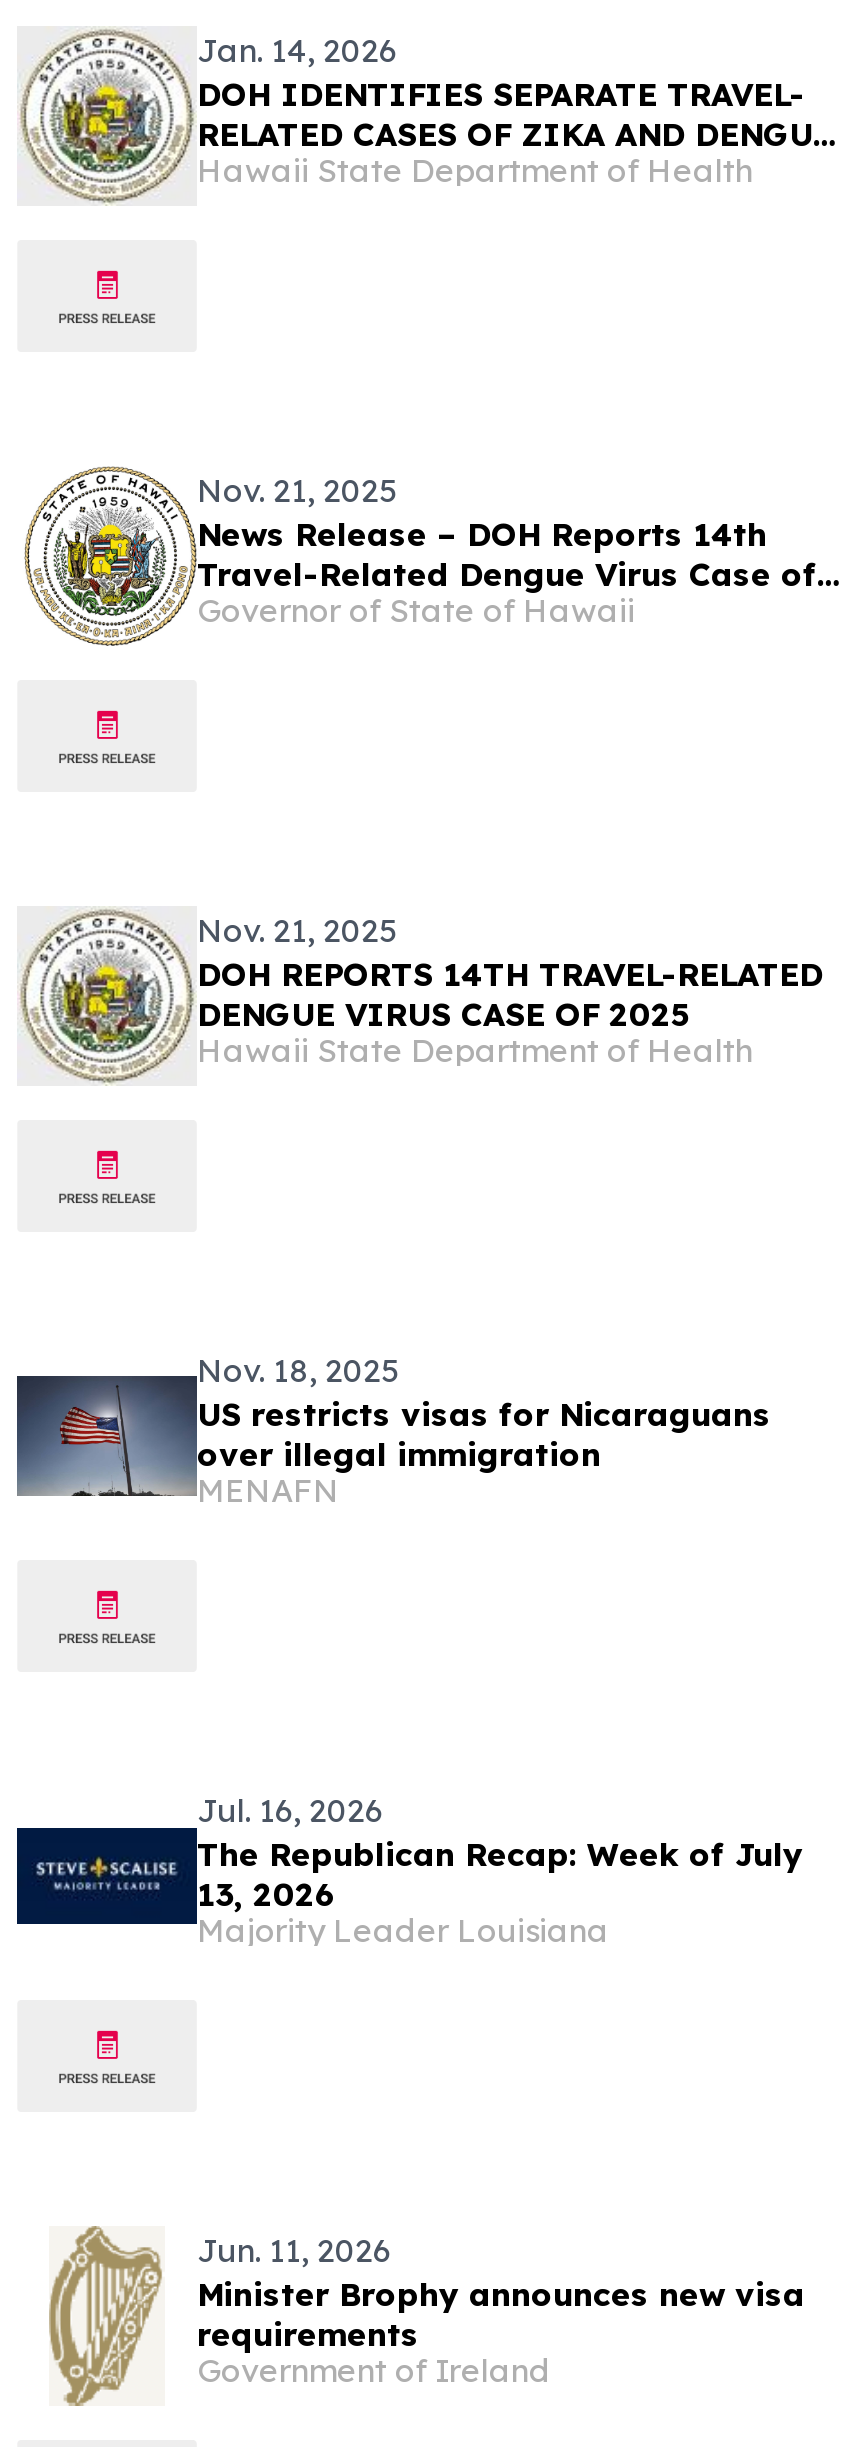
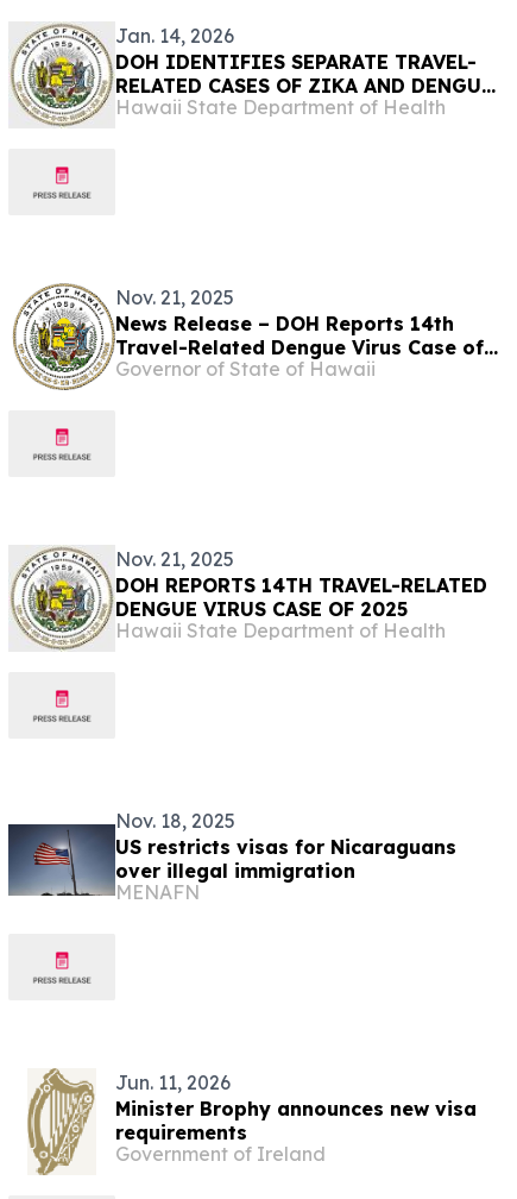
- [image]
- Jul. 16, 2026
- The Republican Recap: Week of July
- 13, 2026
- Majority Leader Louisiana
